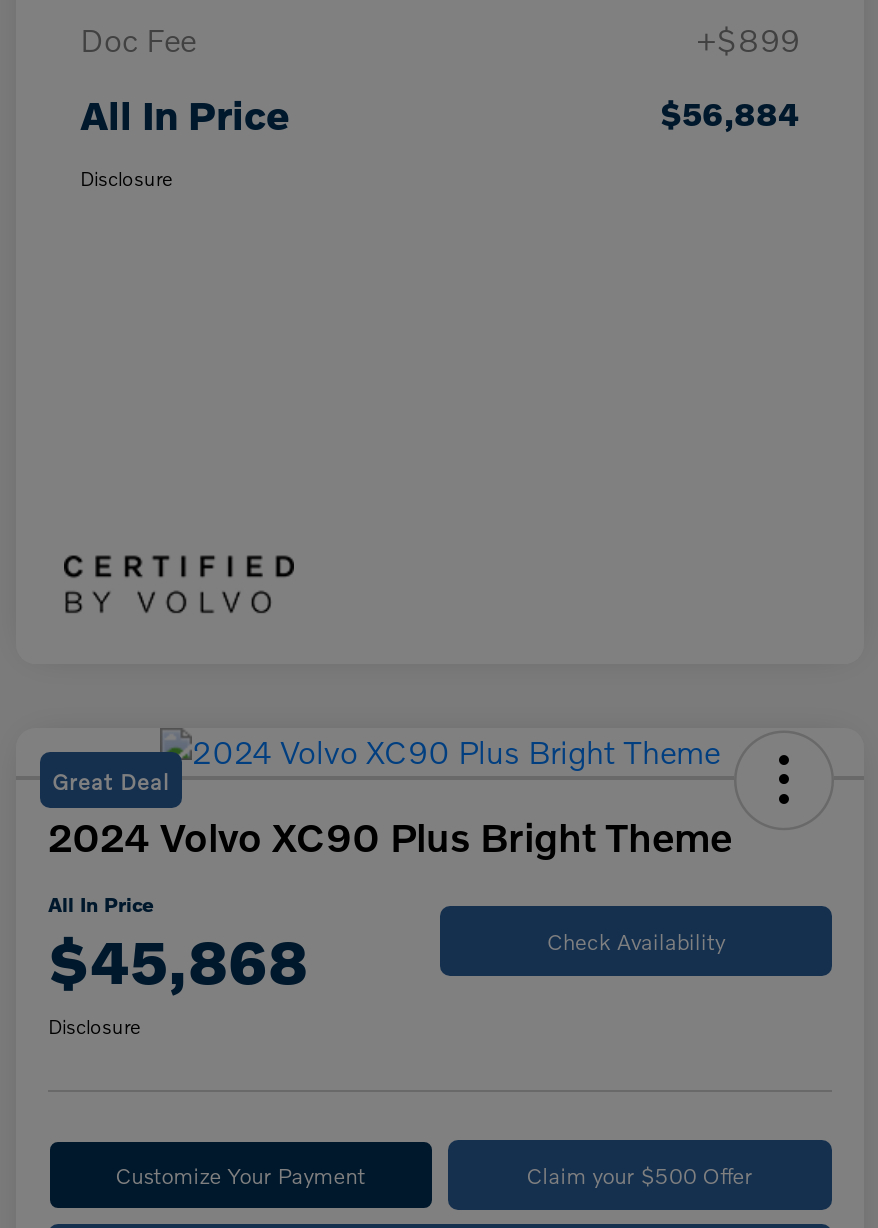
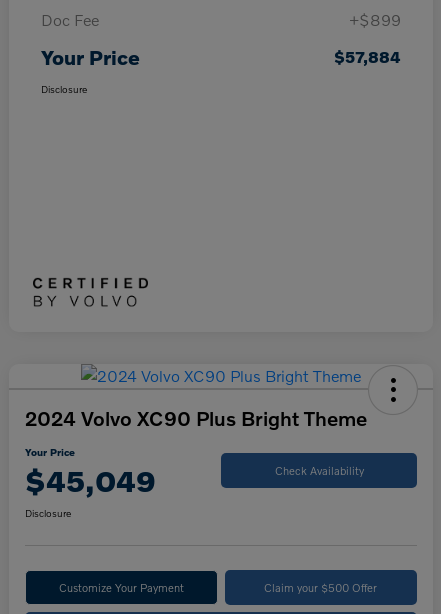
- All In Price
- $56,884
+ Your Price
+ $57,884

- Great Deal

- All In Price
- $45,868
+ Your Price
+ $45,049
